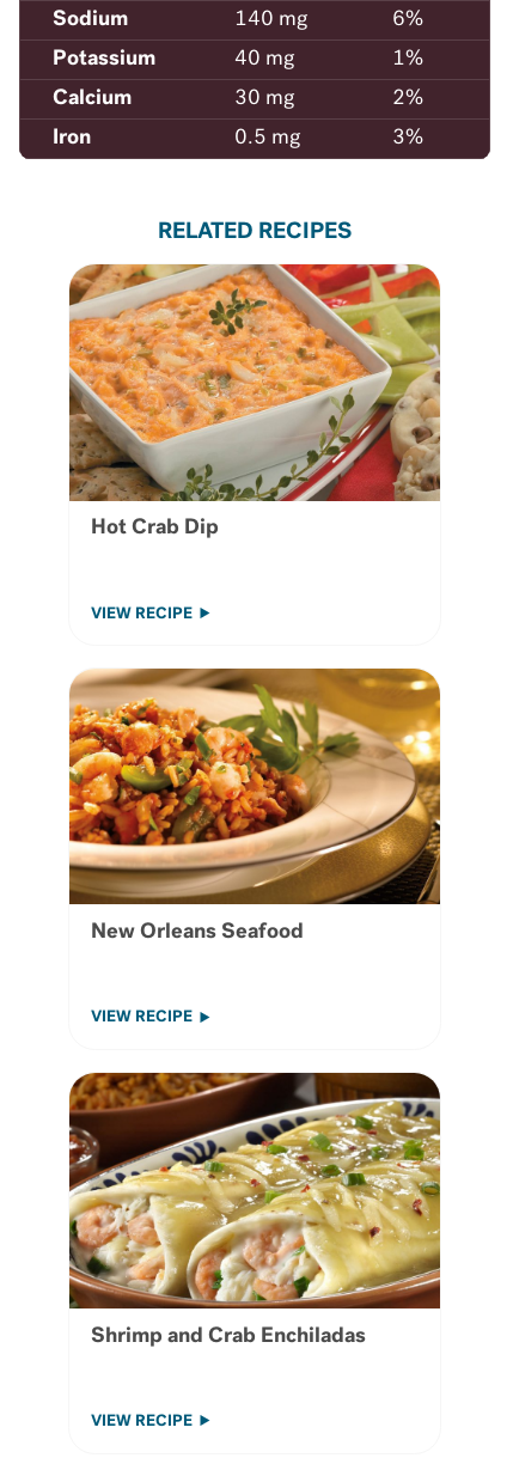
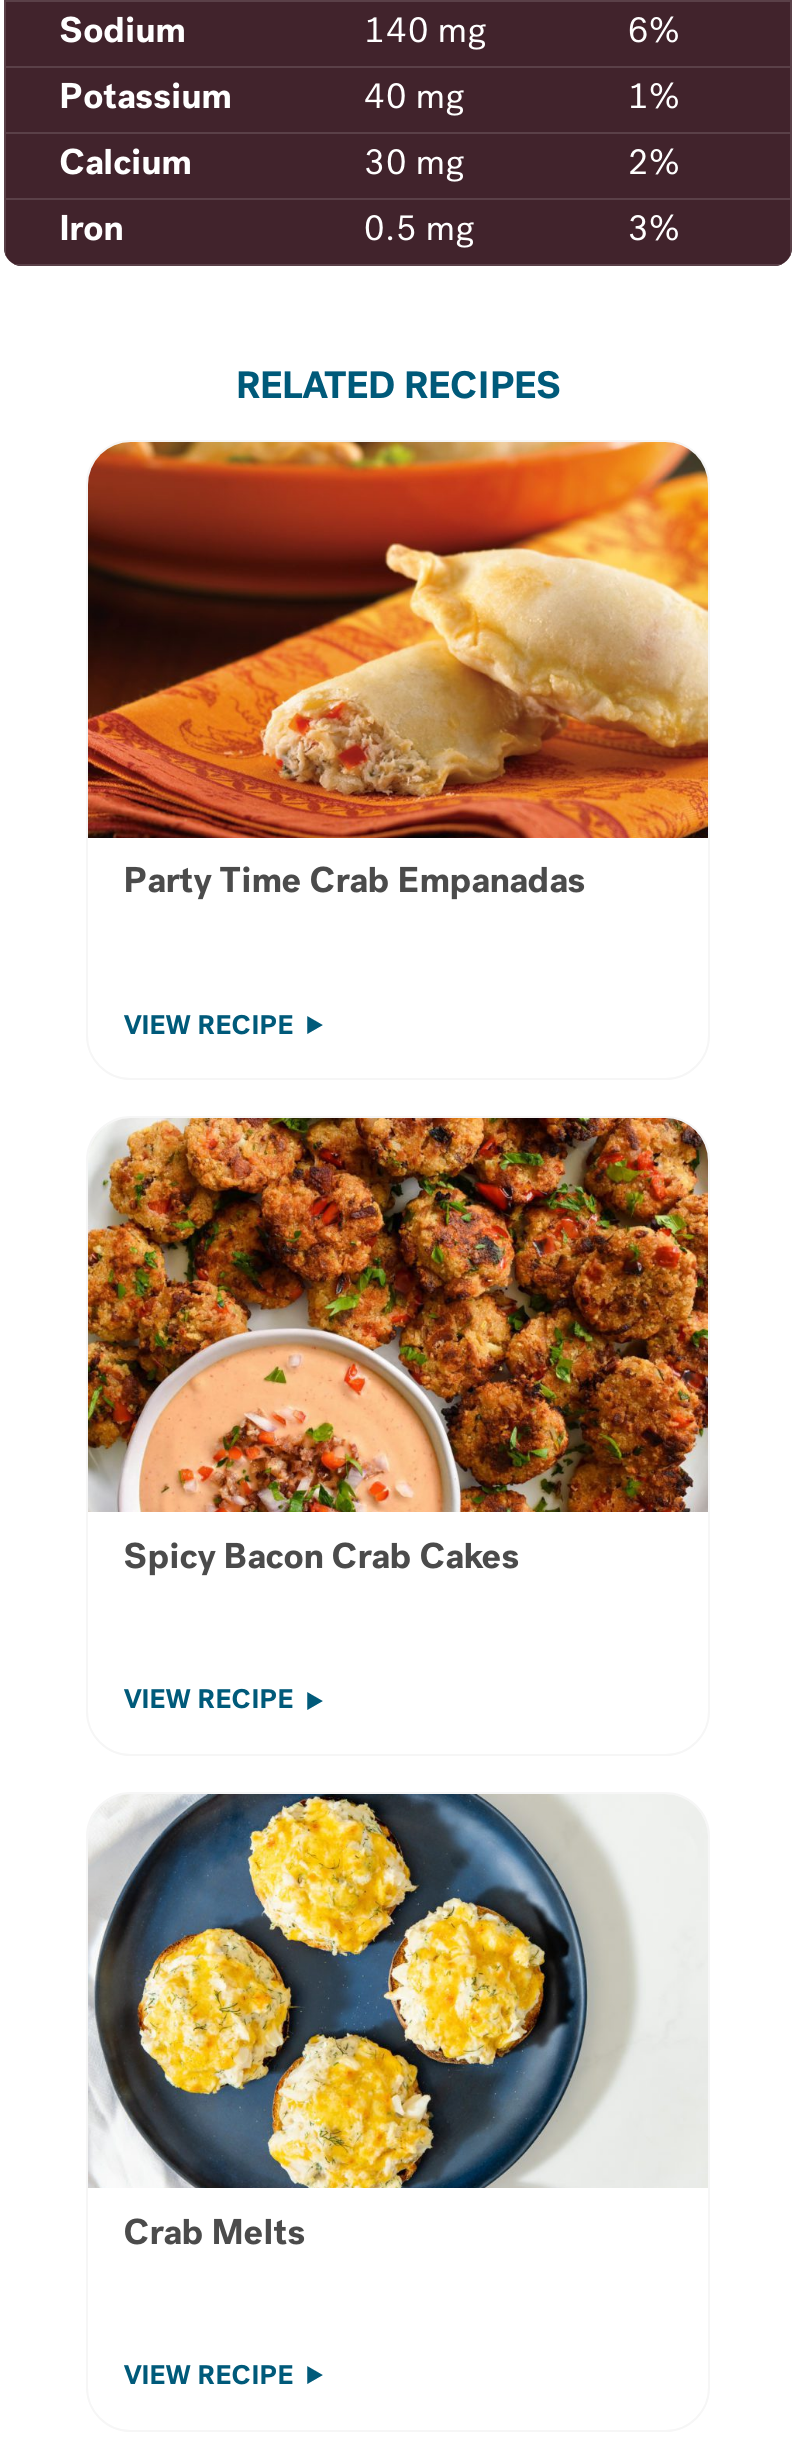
- [image]
- Hot Crab Dip
+ [image]
+ Party Time Crab Empanadas

- [image]
- New Orleans Seafood
+ [image]
+ Spicy Bacon Crab Cakes

- [image]
- Shrimp and Crab Enchiladas
+ [image]
+ Crab Melts
